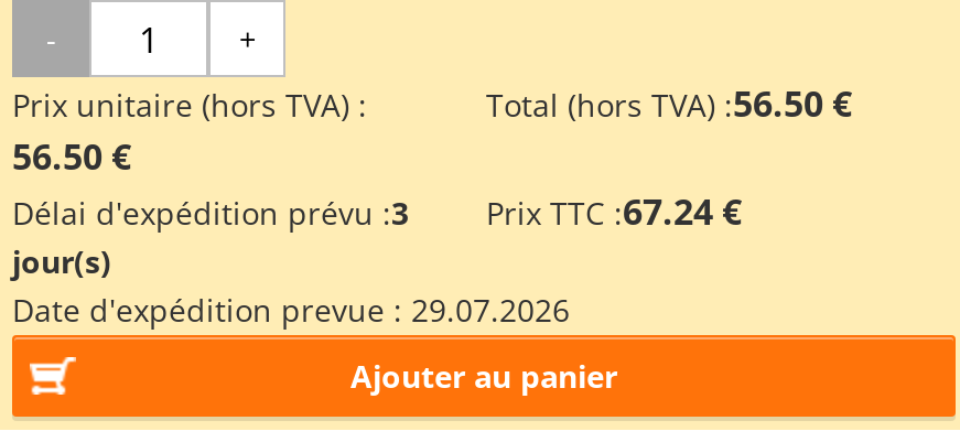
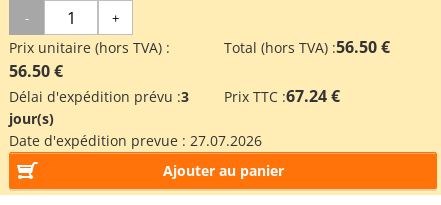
- Date d'expédition prevue : 29.07.2026
+ Date d'expédition prevue : 27.07.2026
